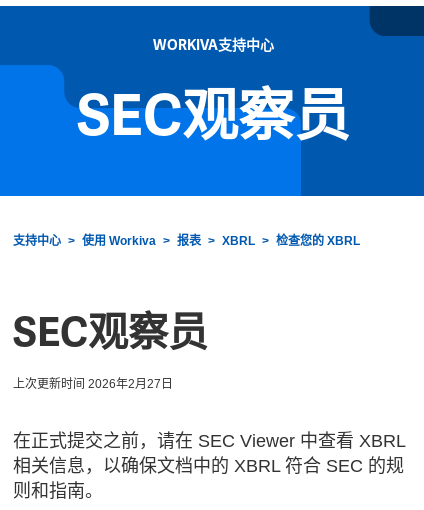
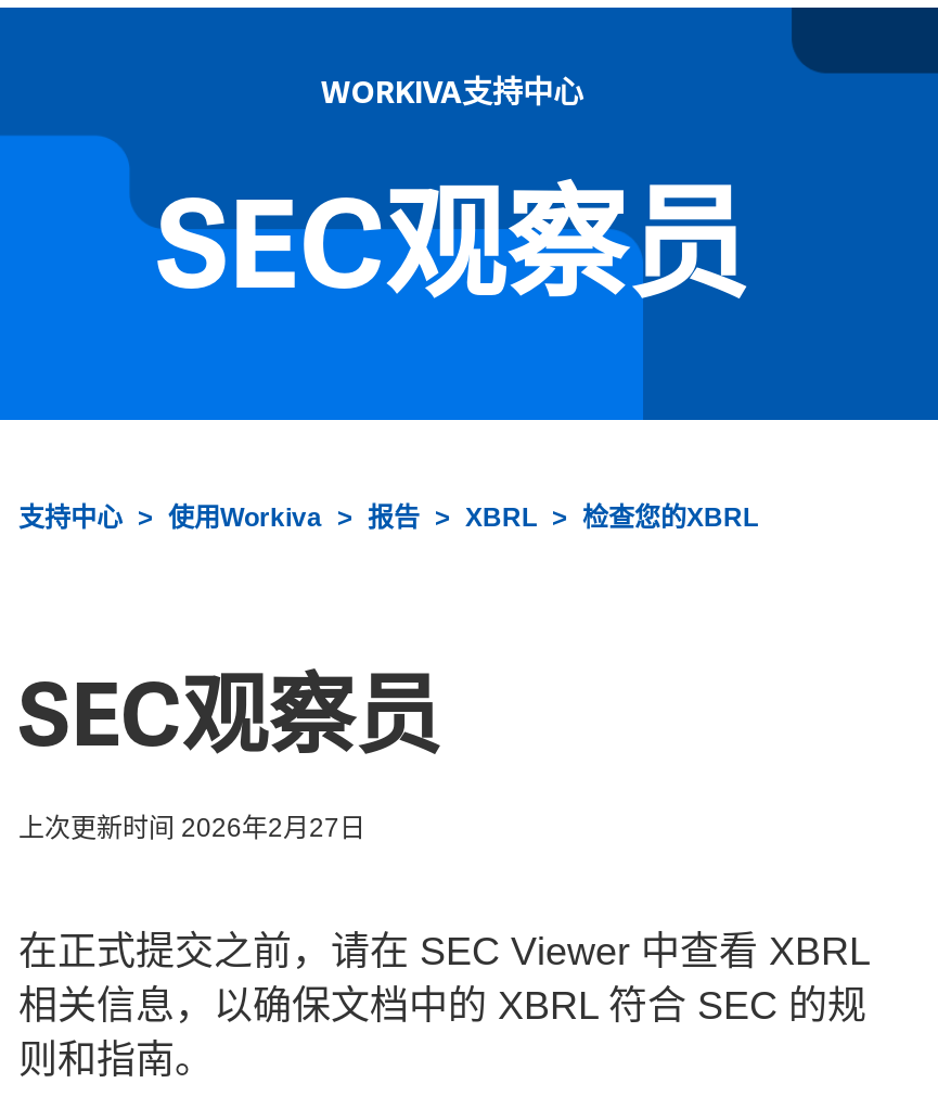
- 使用 Workiva
+ 使用Workiva

- 报表
+ 报告

- 检查您的 XBRL
+ 检查您的XBRL
